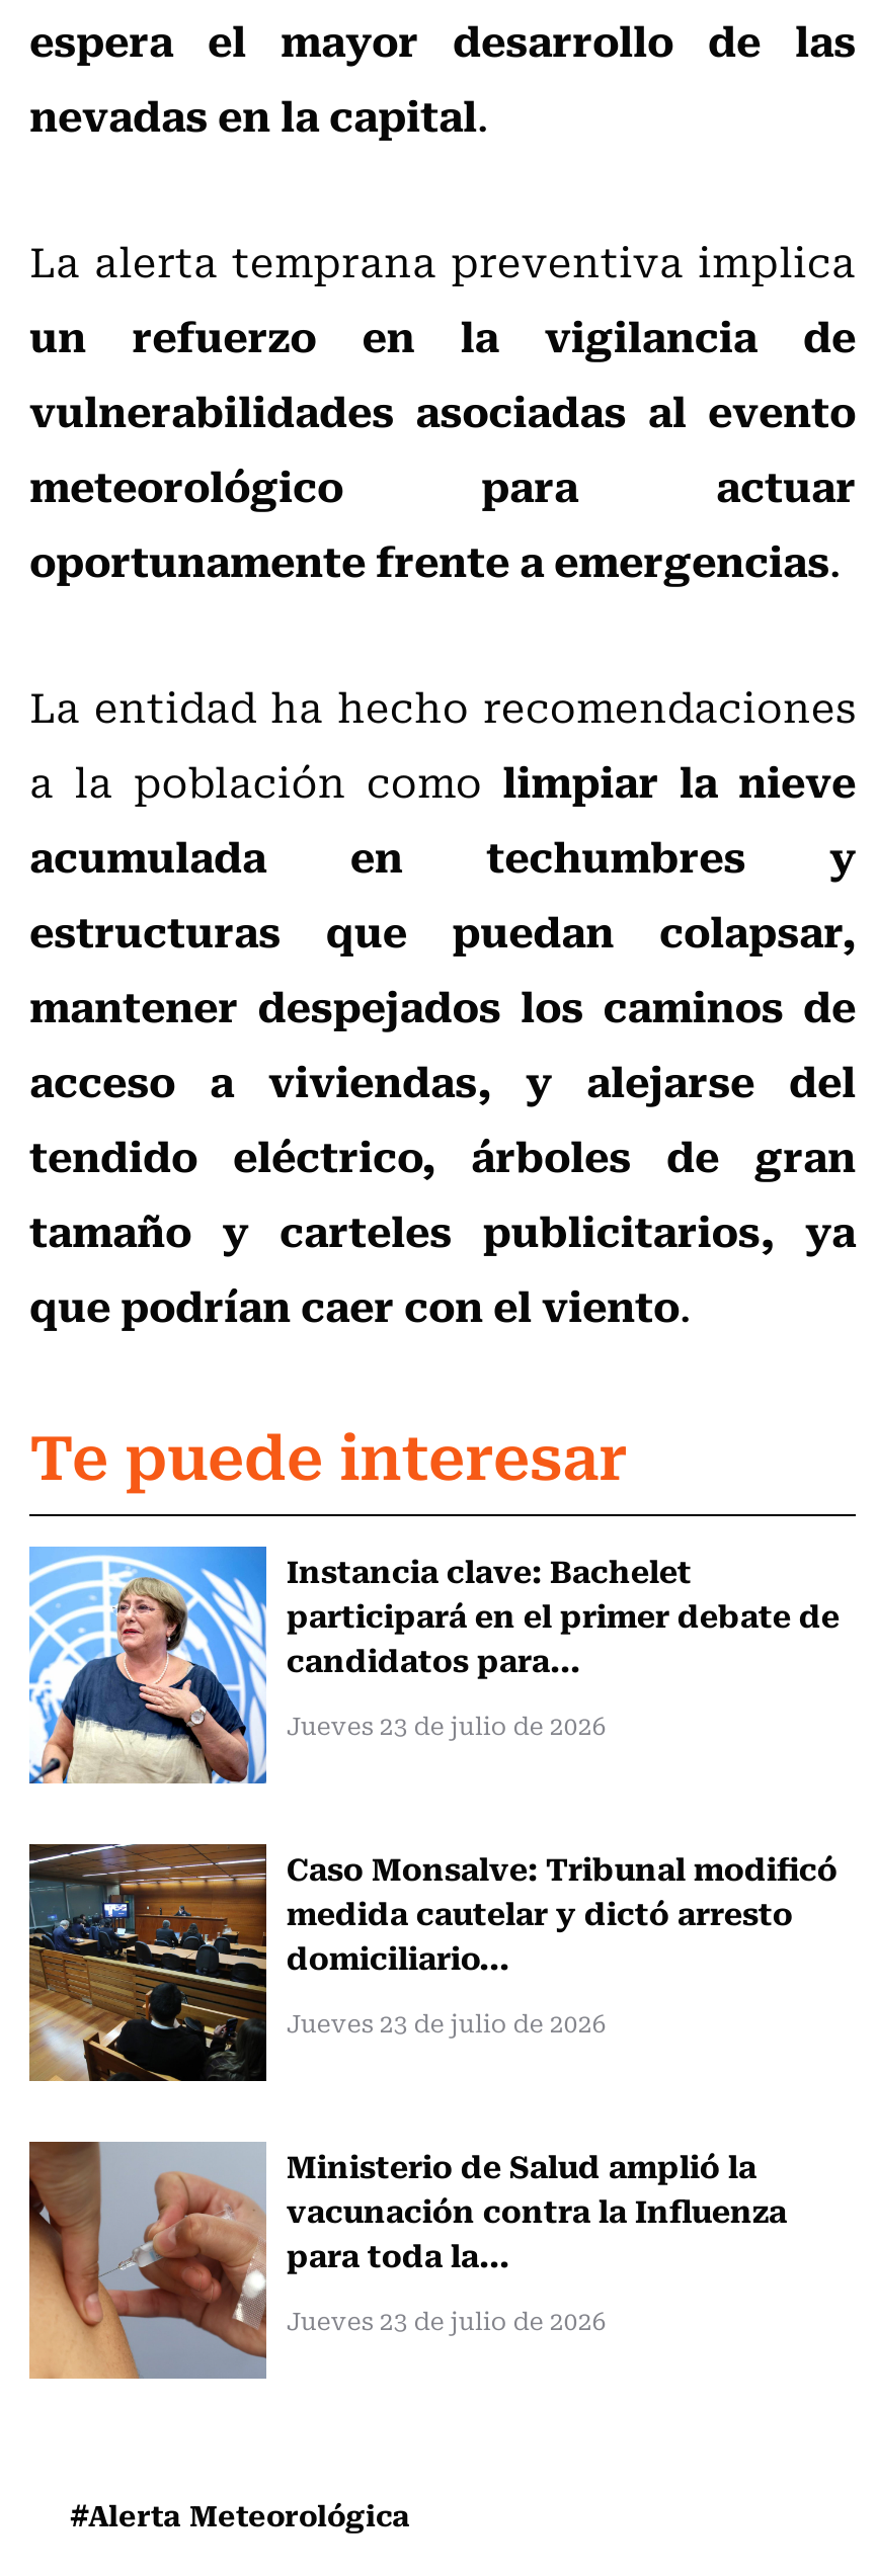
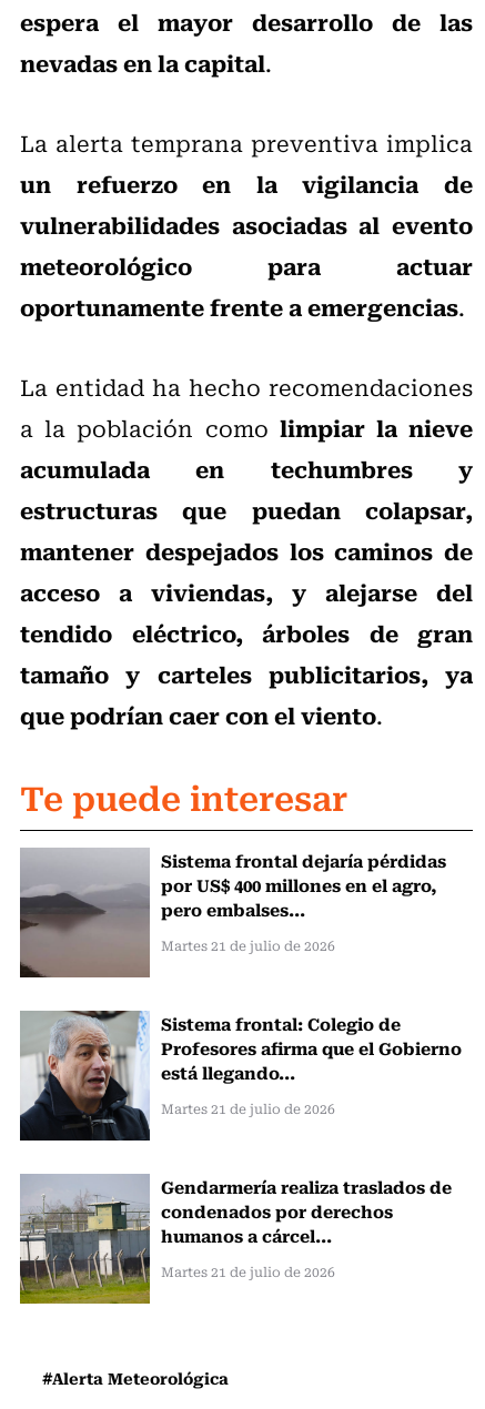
- [image]
- Instancia clave: Bachelet
- participará en el primer debate de
- candidatos para...
+ [image]
+ Sistema frontal dejaría pérdidas
+ por US$ 400 millones en el agro,
+ pero embalses...

- Jueves 23 de julio de 2026
+ Martes 21 de julio de 2026

- [image]
- Caso Monsalve: Tribunal modificó
- medida cautelar y dictó arresto
- domiciliario...
+ [image]
+ Sistema frontal: Colegio de
+ Profesores afirma que el Gobierno
+ está llegando...

- Jueves 23 de julio de 2026
+ Martes 21 de julio de 2026

- [image]
- Ministerio de Salud amplió la
- vacunación contra la Influenza
- para toda la...
+ [image]
+ Gendarmería realiza traslados de
+ condenados por derechos
+ humanos a cárcel...

- Jueves 23 de julio de 2026
+ Martes 21 de julio de 2026
